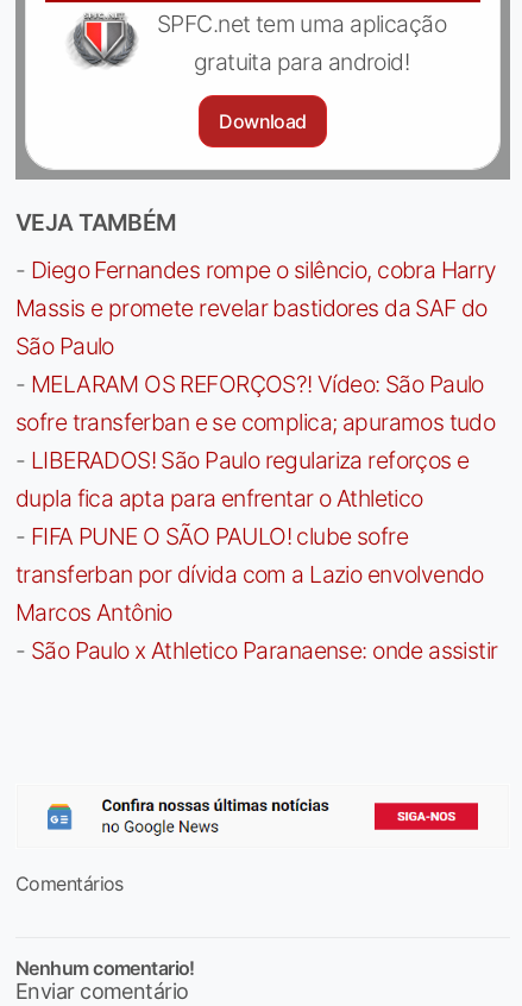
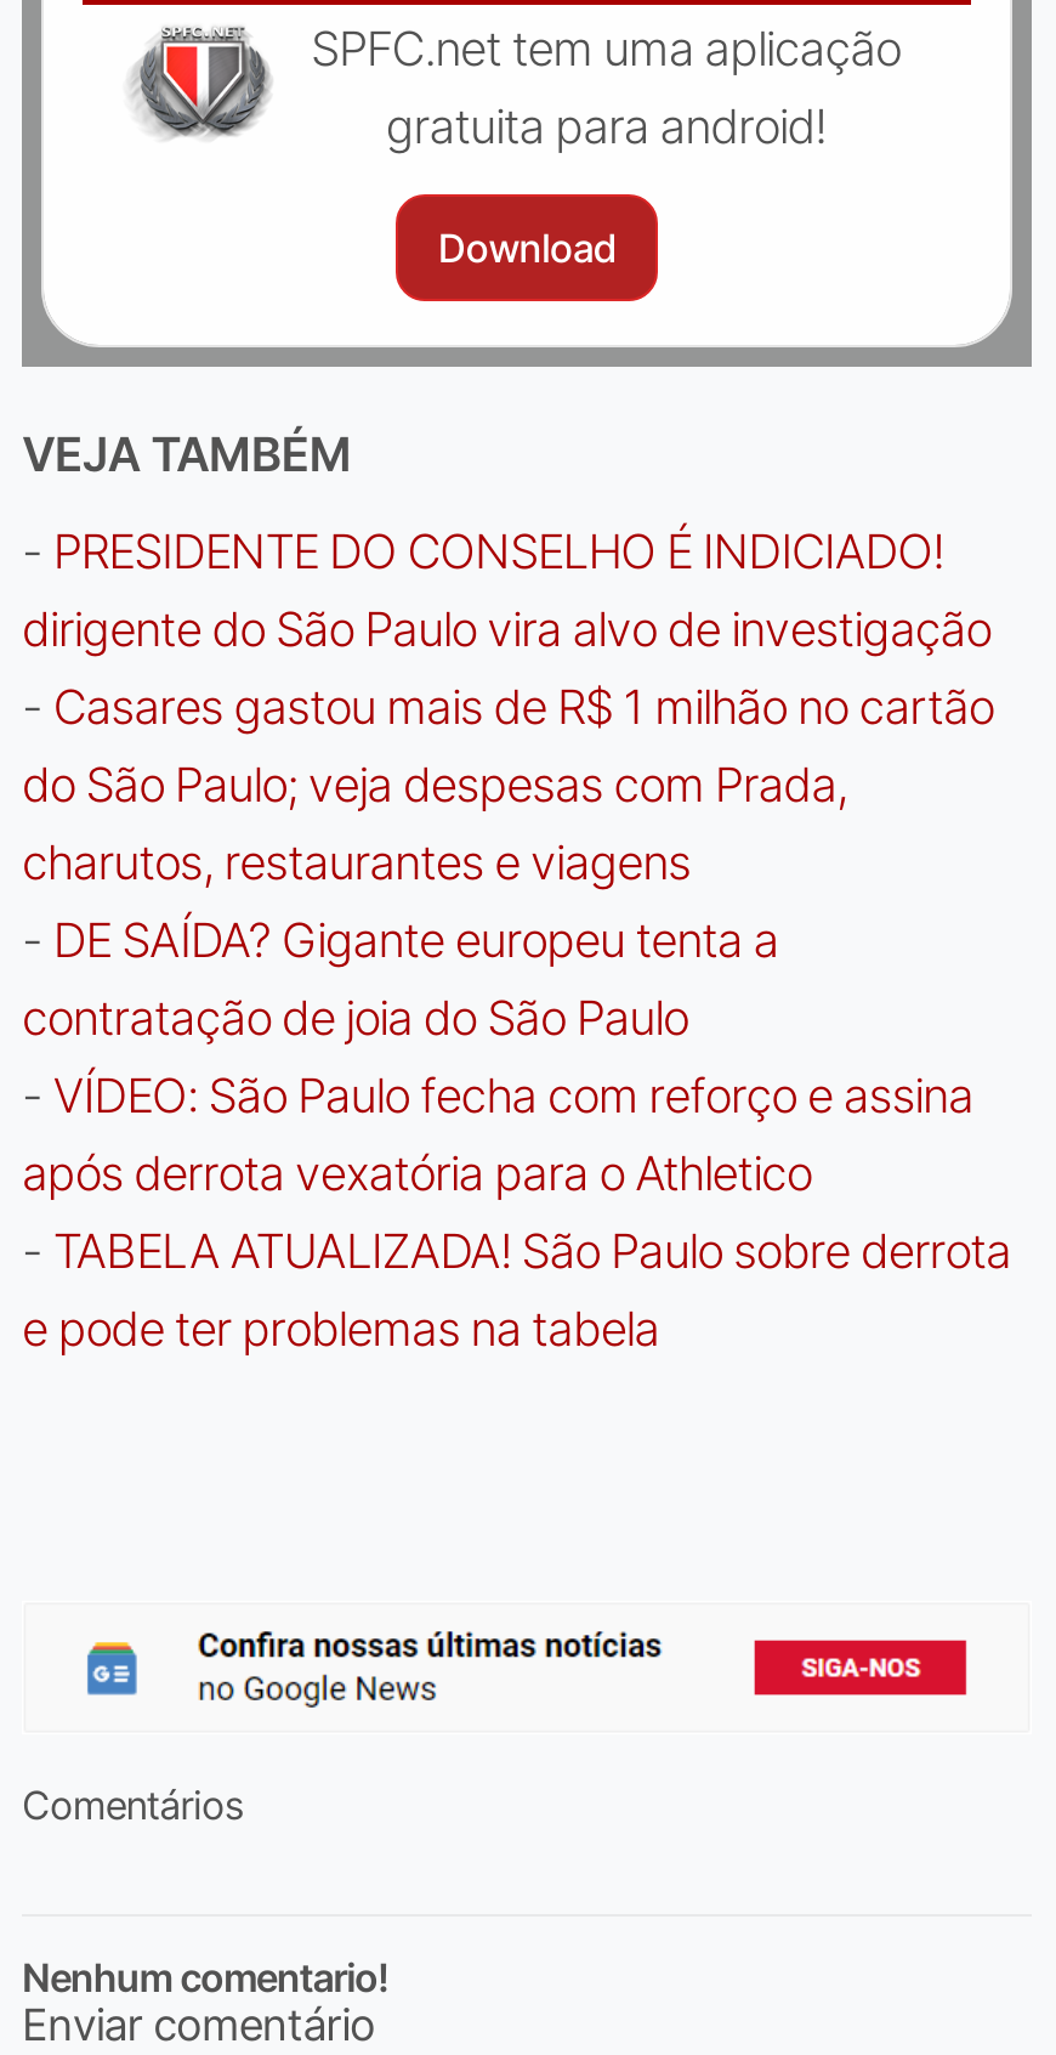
- - Diego Fernandes rompe o silêncio, cobra Harry
- Massis e promete revelar bastidores da SAF do
- São Paulo
- - MELARAM OS REFORÇOS?! Vídeo: São Paulo
- sofre transferban e se complica; apuramos tudo
- - LIBERADOS! São Paulo regulariza reforços e
- dupla fica apta para enfrentar o Athletico
- - FIFA PUNE O SÃO PAULO! clube sofre
- transferban por dívida com a Lazio envolvendo
- Marcos Antônio
- - São Paulo x Athletico Paranaense: onde assistir
+ - PRESIDENTE DO CONSELHO É INDICIADO!
+ dirigente do São Paulo vira alvo de investigação
+ - Casares gastou mais de R$ 1 milhão no cartão
+ do São Paulo; veja despesas com Prada,
+ charutos, restaurantes e viagens
+ - DE SAÍDA? Gigante europeu tenta a
+ contratação de joia do São Paulo
+ - VÍDEO: São Paulo fecha com reforço e assina
+ após derrota vexatória para o Athletico
+ - TABELA ATUALIZADA! São Paulo sobre derrota
+ e pode ter problemas na tabela
